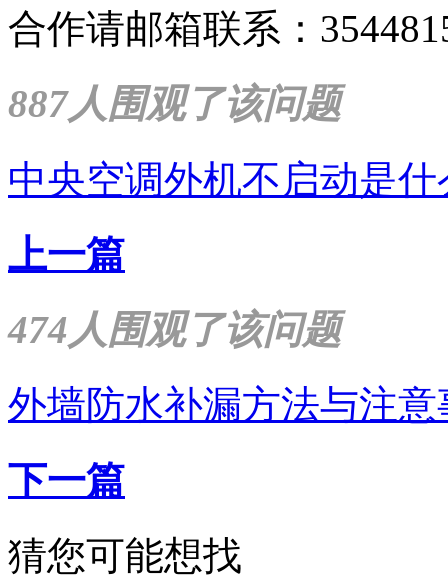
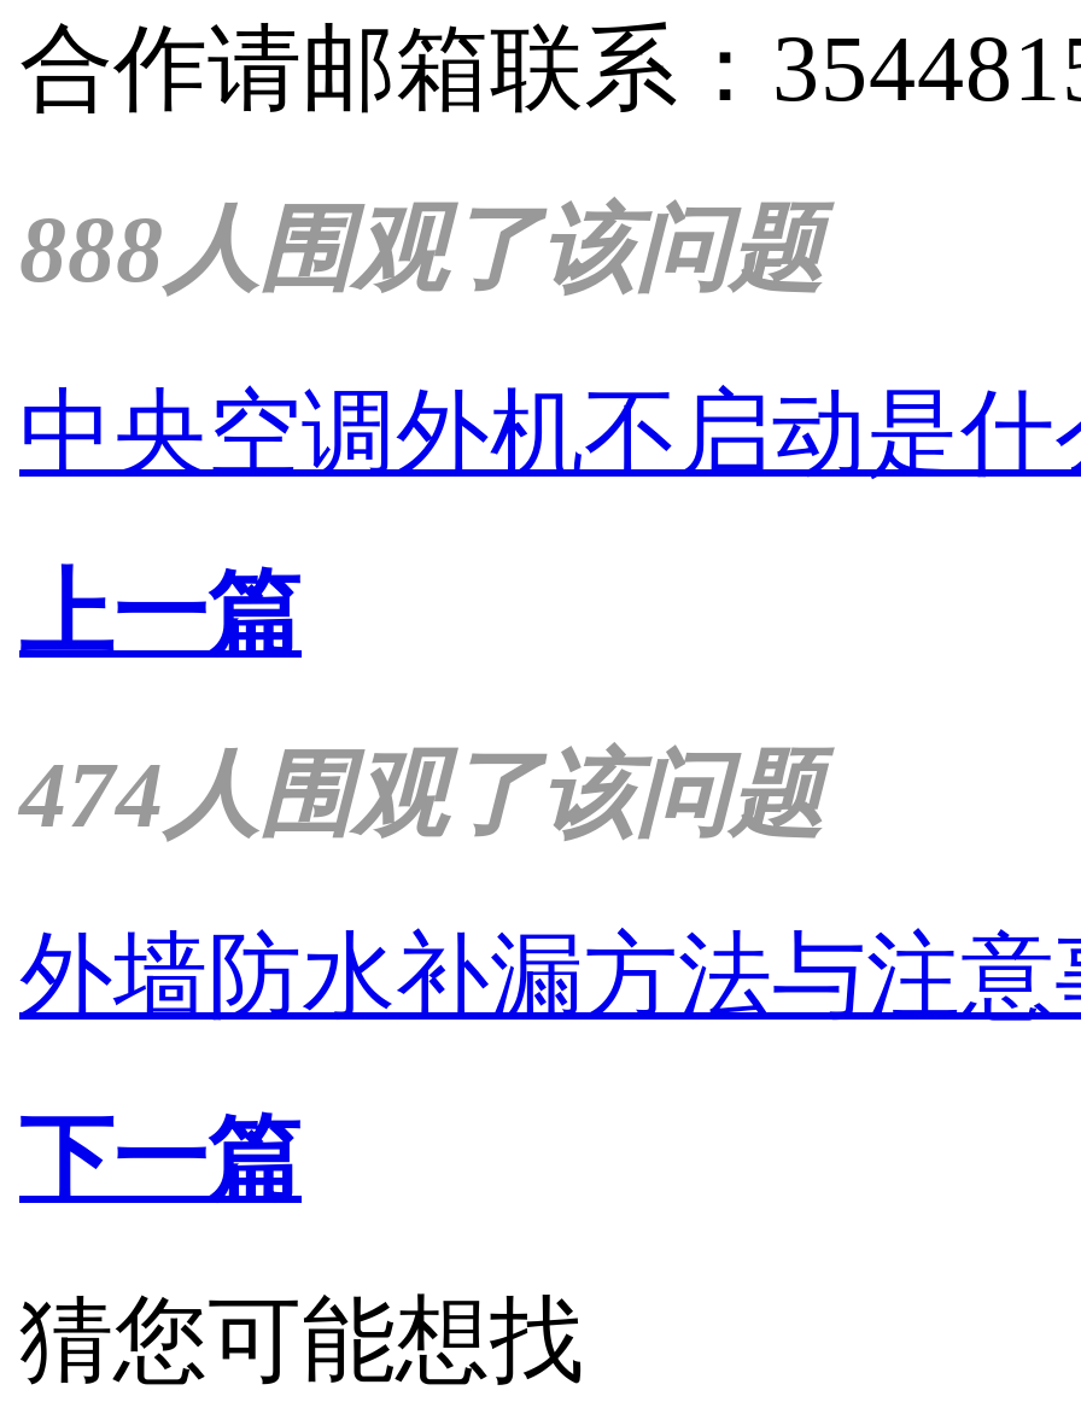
- 887人围观了该问题
+ 888人围观了该问题
